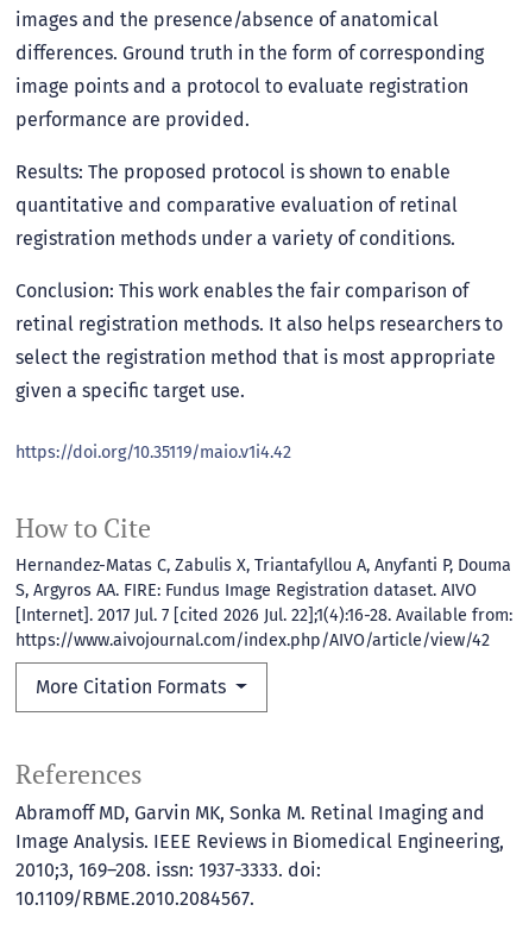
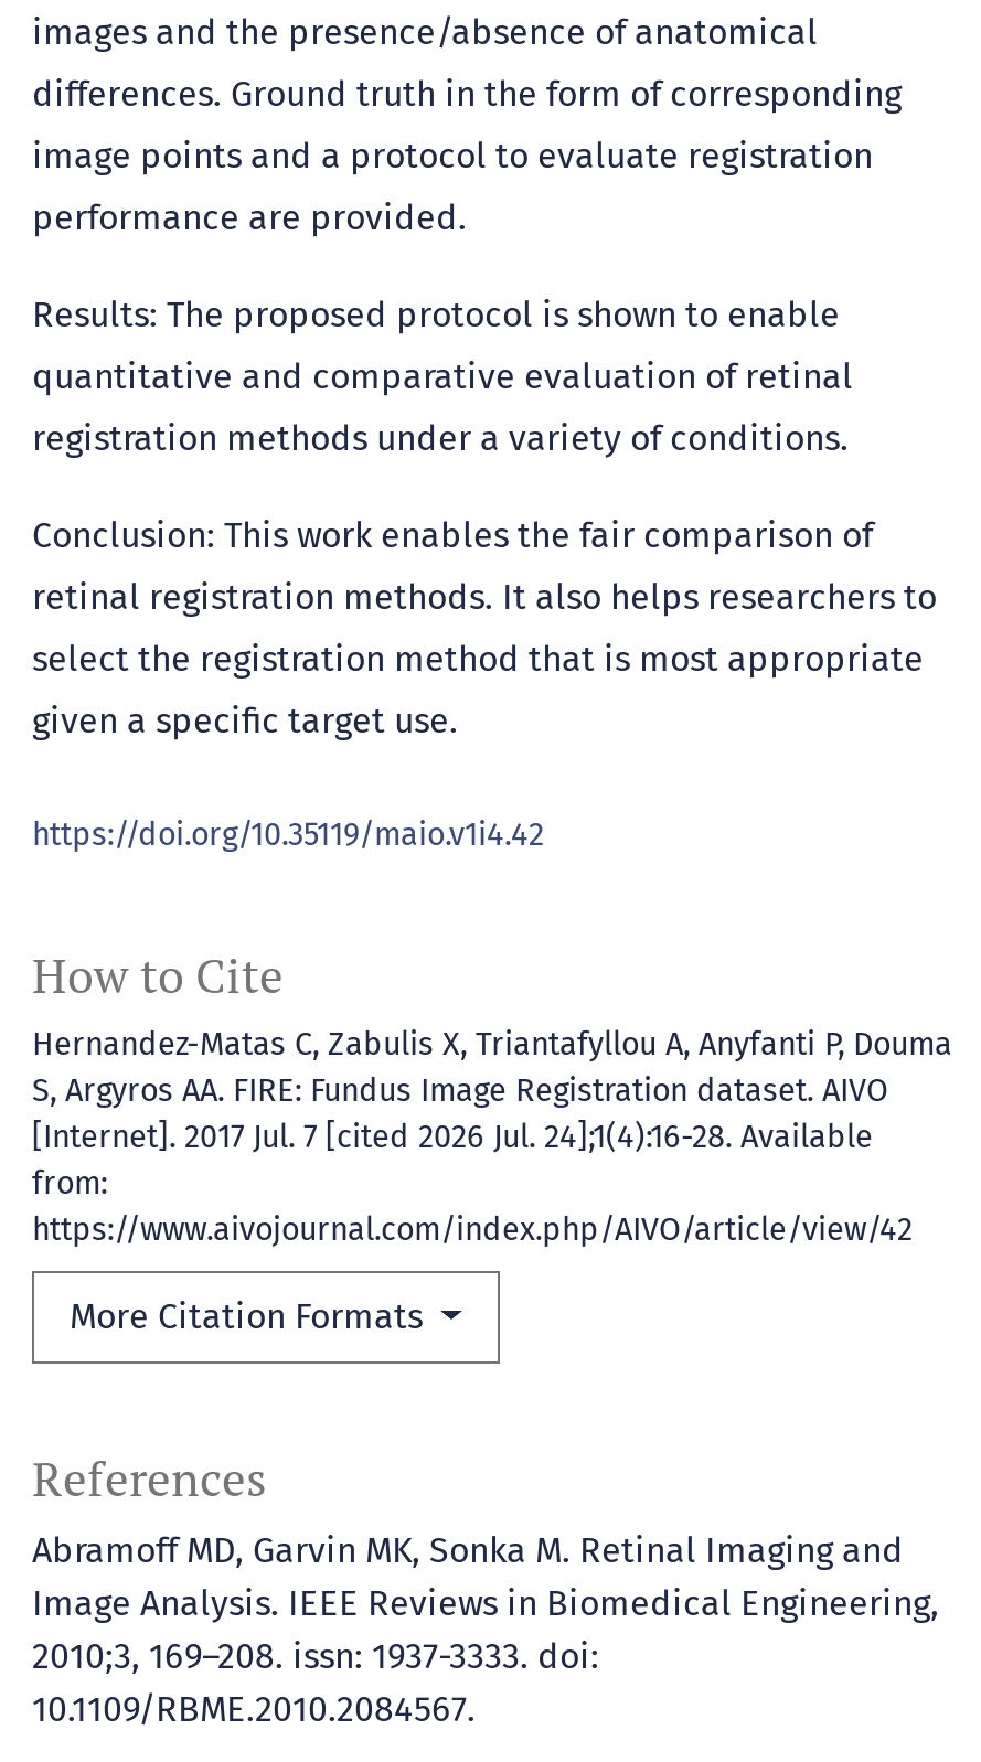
- [Internet]. 2017 Jul. 7 [cited 2026 Jul. 22];1(4):16-28. Available from:
+ [Internet]. 2017 Jul. 7 [cited 2026 Jul. 24];1(4):16-28. Available
+ from:
